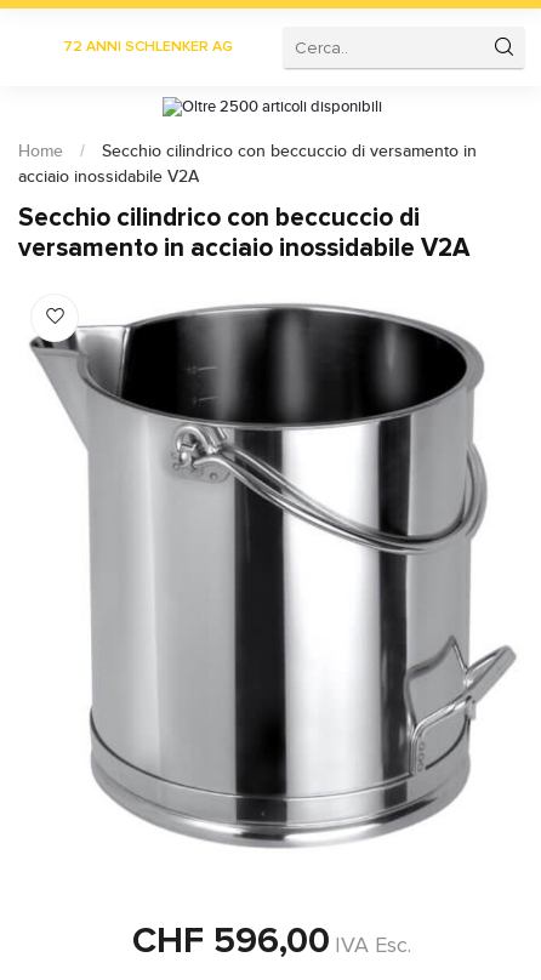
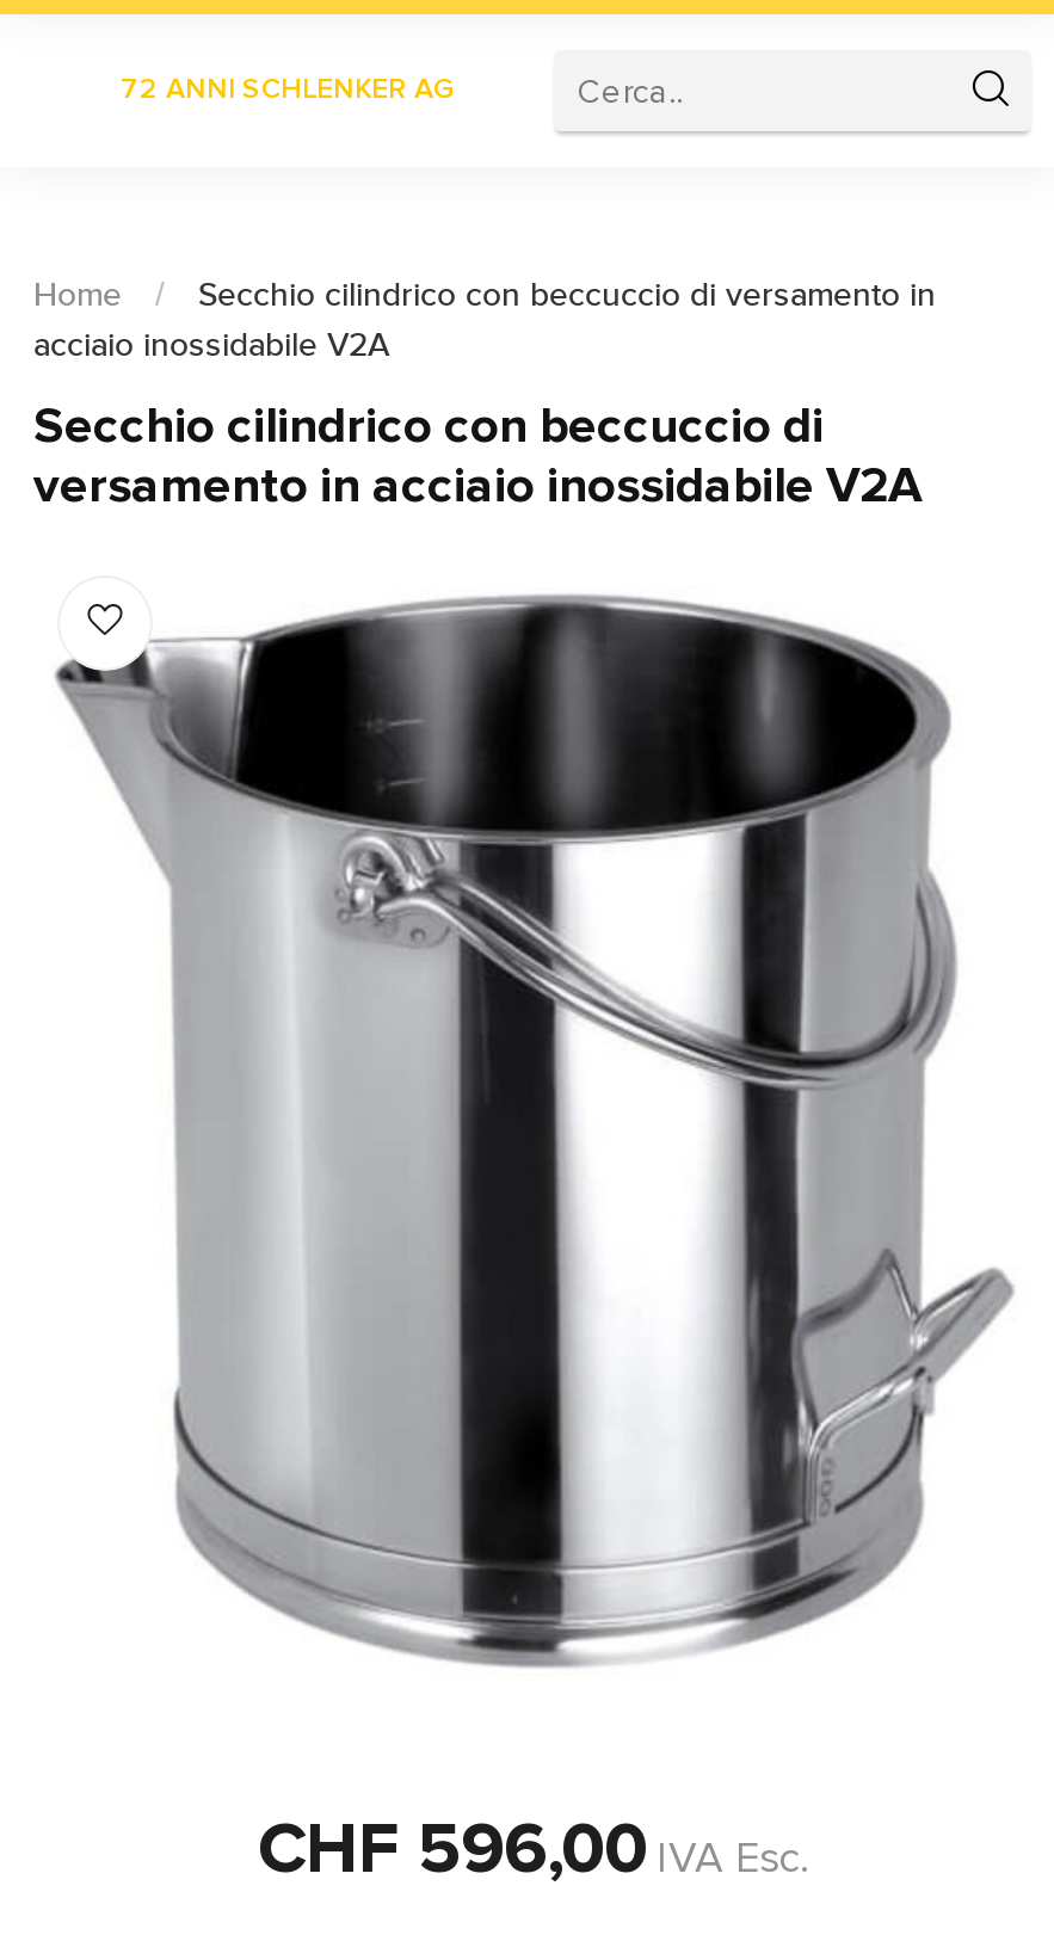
- Oltre 2500 articoli disponibili
